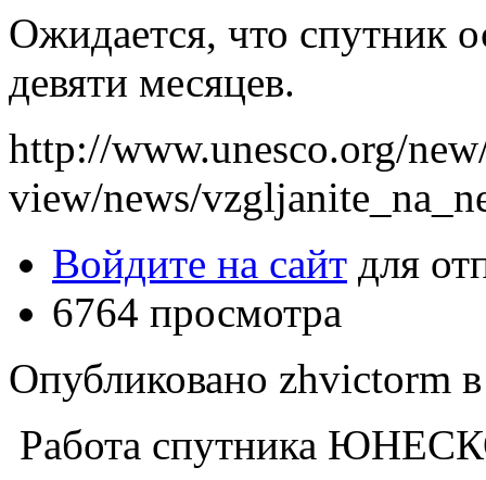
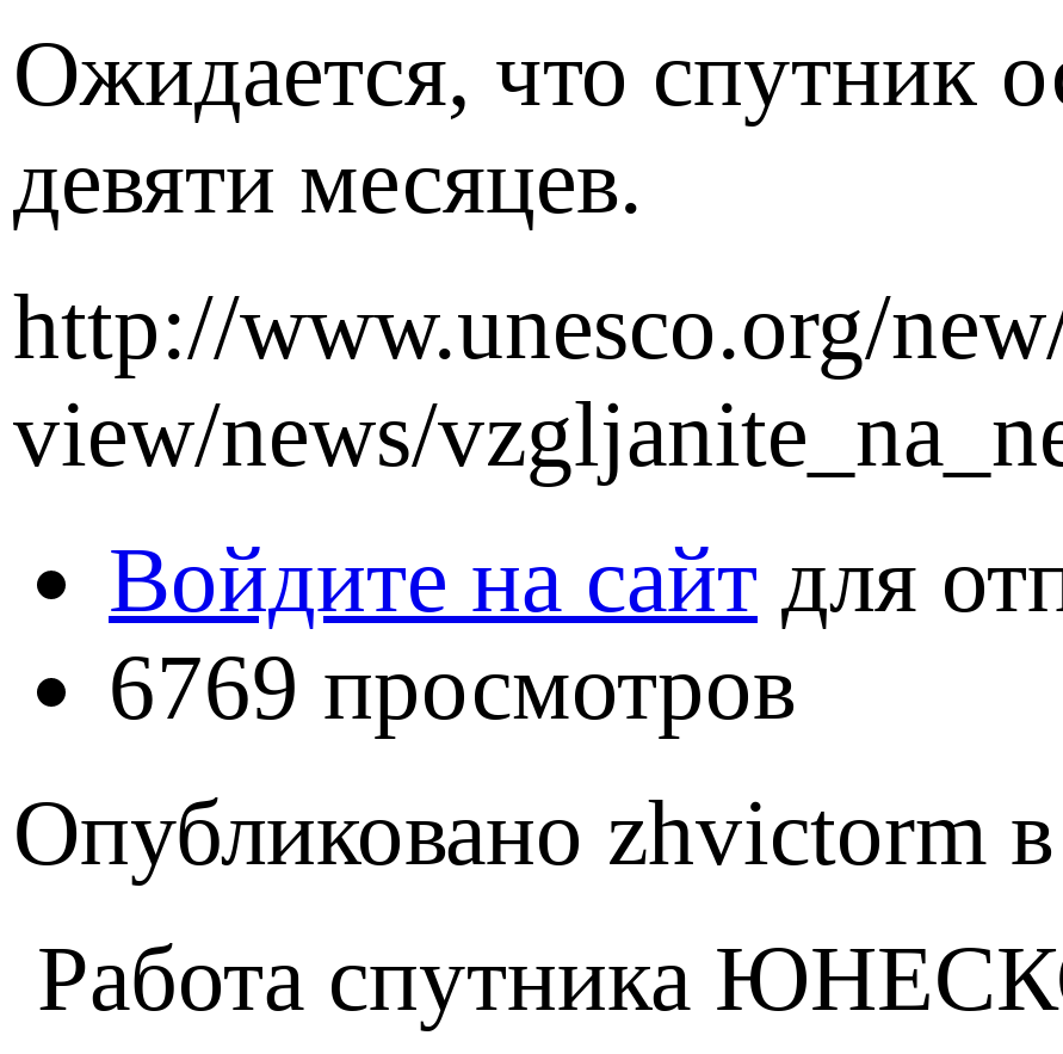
- 6764 просмотра
+ 6769 просмотров
